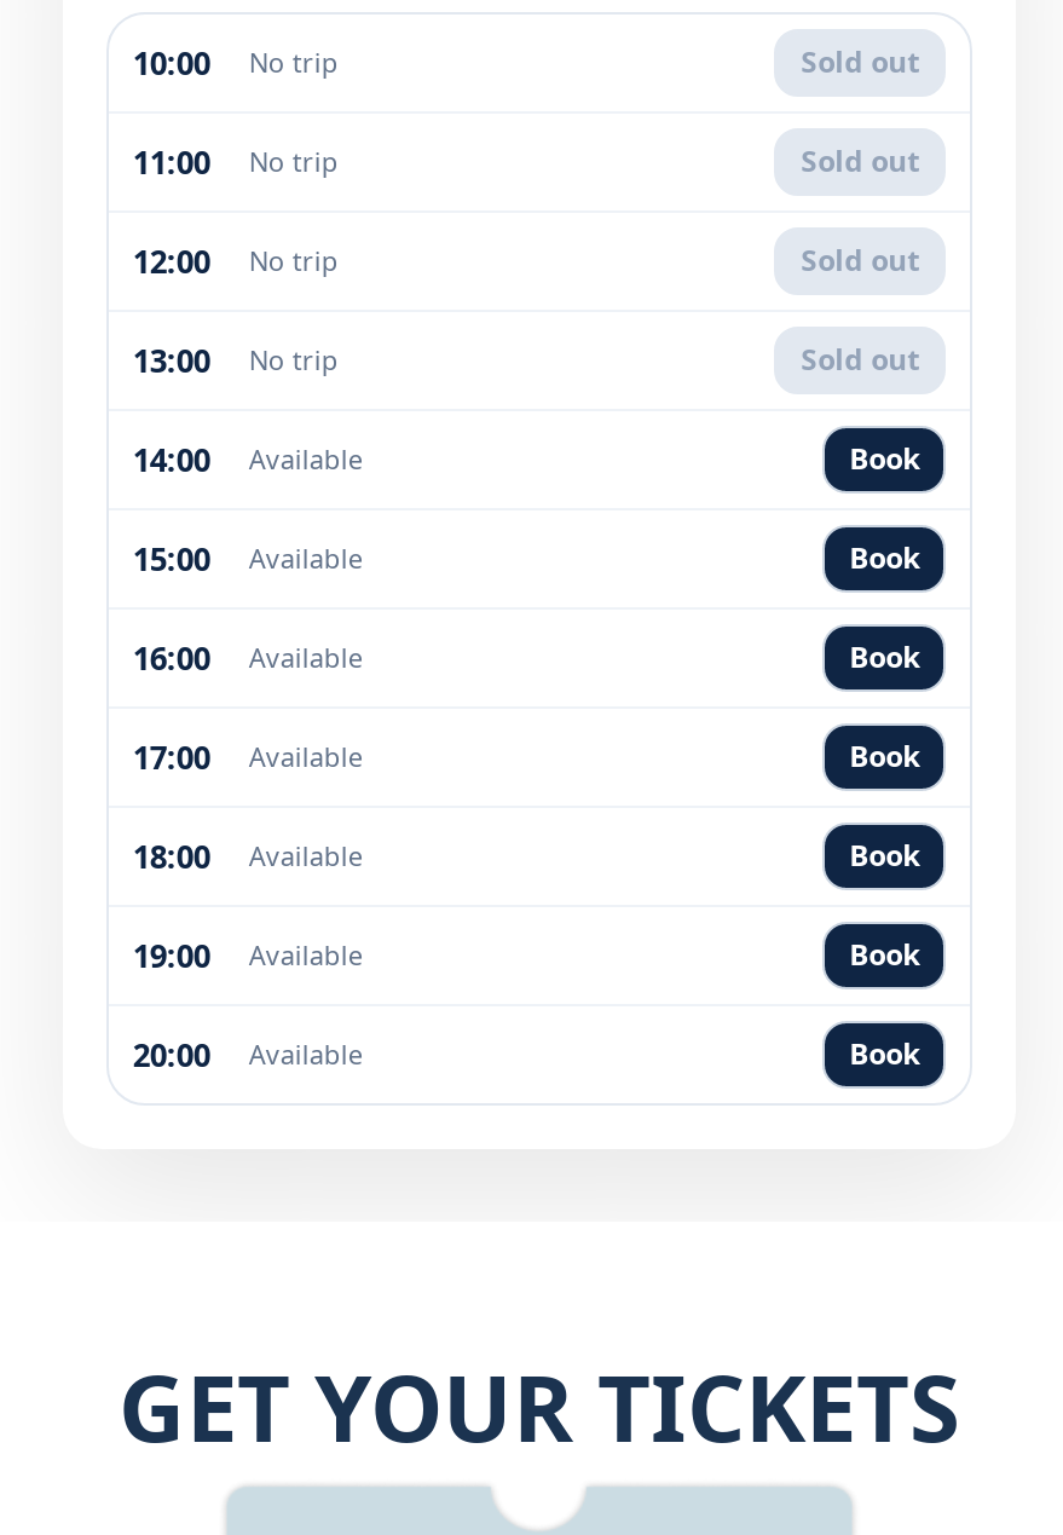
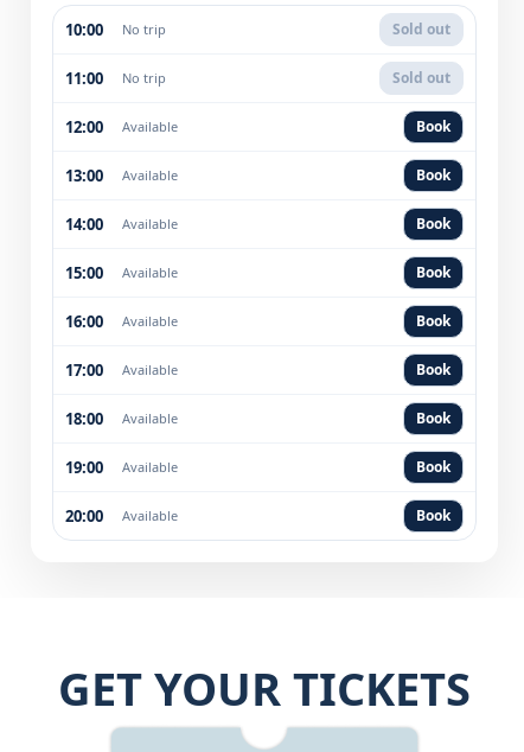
- No trip
- Sold out
+ Available
+ Book

- No trip
- Sold out
+ Available
+ Book
